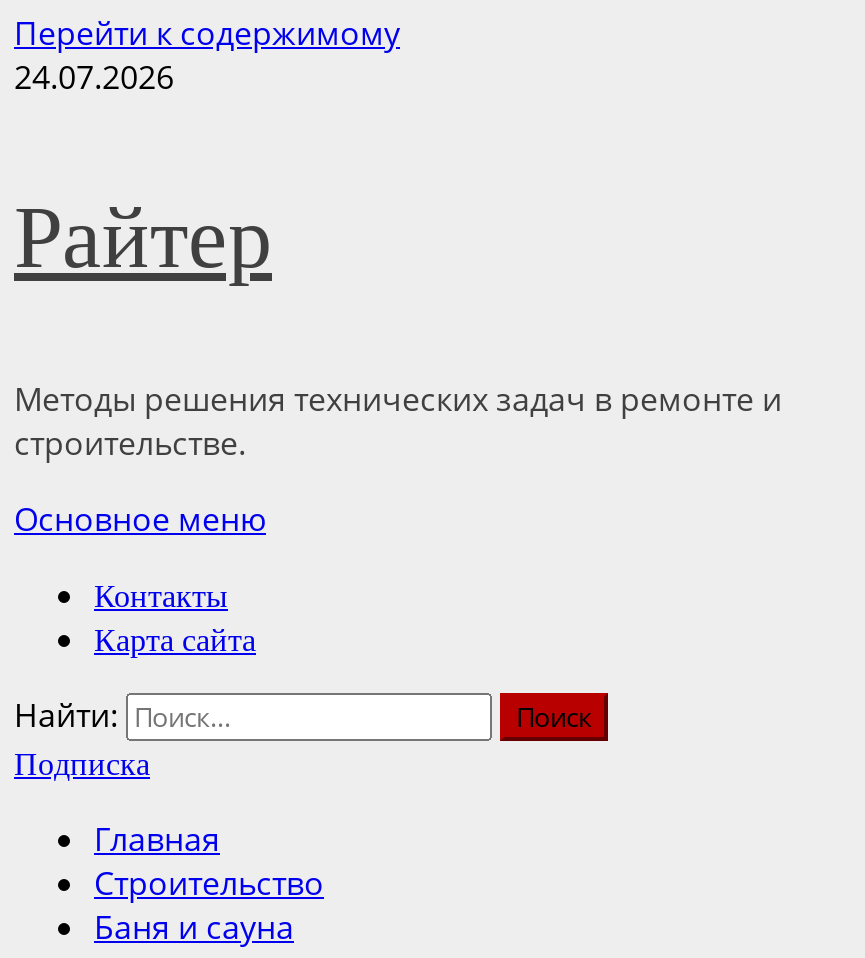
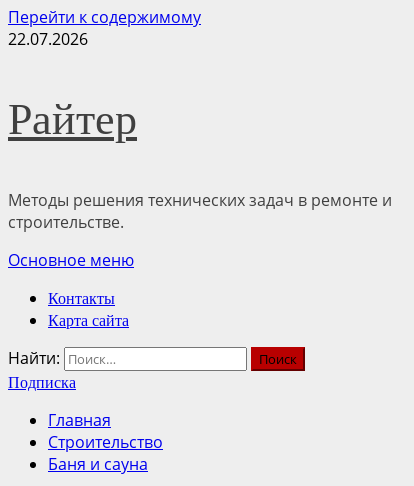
- 24.07.2026
+ 22.07.2026
